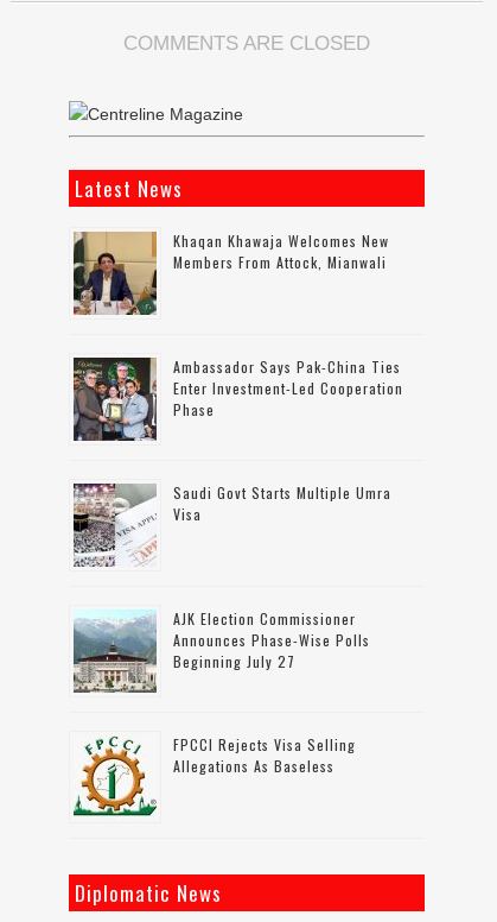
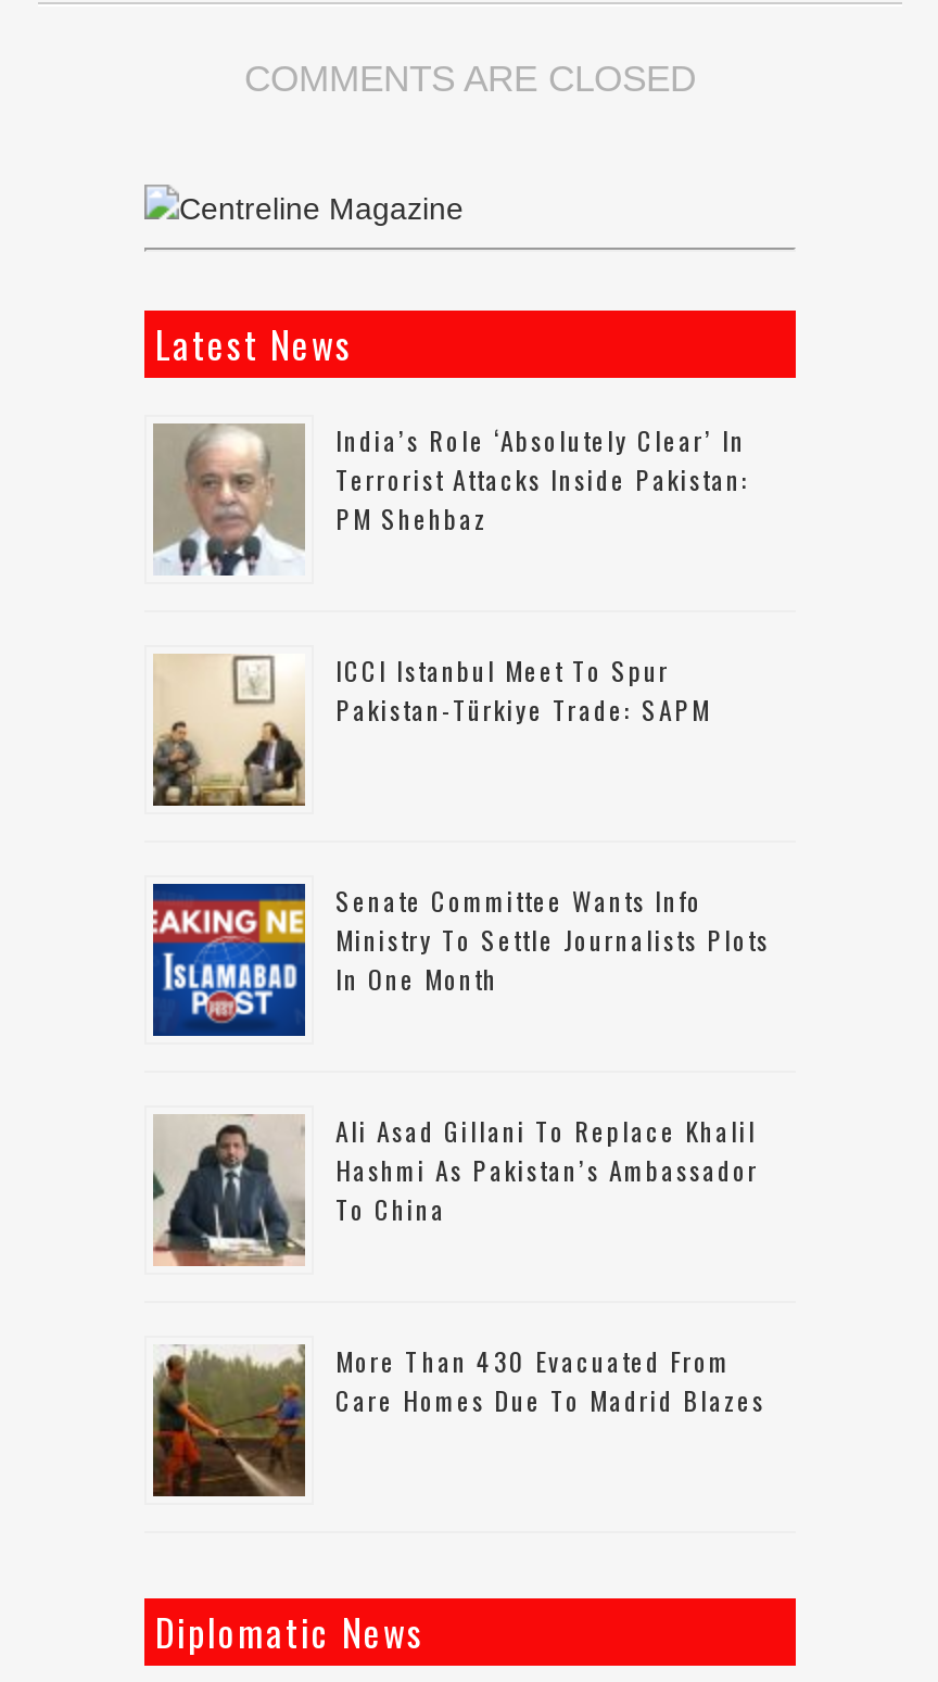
- [image]
- Khaqan Khawaja Welcomes New
- Members From Attock, Mianwali
+ [image]
+ India’s Role ‘absolutely Clear’ In
+ Terrorist Attacks Inside Pakistan:
+ PM Shehbaz

- [image]
- Ambassador Says Pak-China Ties
- Enter Investment-Led Cooperation
- Phase
+ [image]
+ ICCI Istanbul Meet To Spur
+ Pakistan-Türkiye Trade: SAPM

- [image]
- Saudi Govt Starts Multiple Umra
- Visa
+ [image]
+ Senate Committee Wants Info
+ Ministry To Settle Journalists Plots
+ In One Month

- [image]
- AJK Election Commissioner
- Announces Phase-Wise Polls
- Beginning July 27
+ [image]
+ Ali Asad Gillani To Replace Khalil
+ Hashmi As Pakistan’s Ambassador
+ To China

- [image]
- FPCCI Rejects Visa Selling
- Allegations As Baseless
+ [image]
+ More Than 430 Evacuated From
+ Care Homes Due To Madrid Blazes
